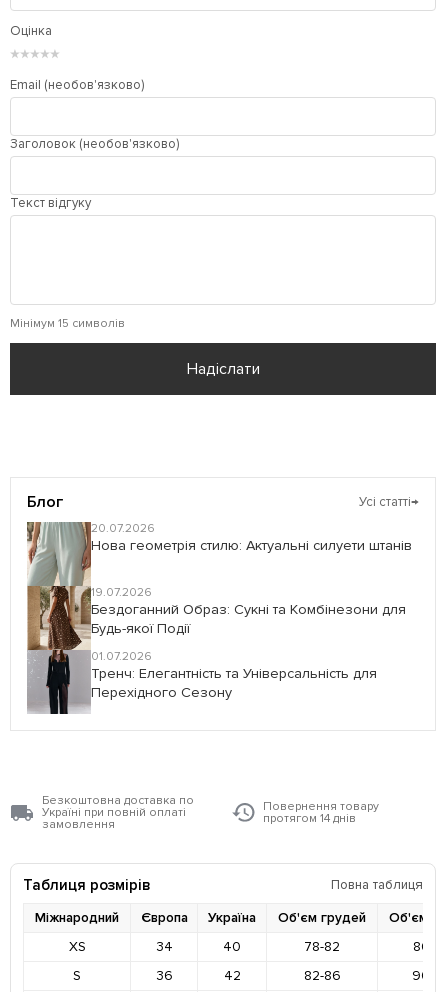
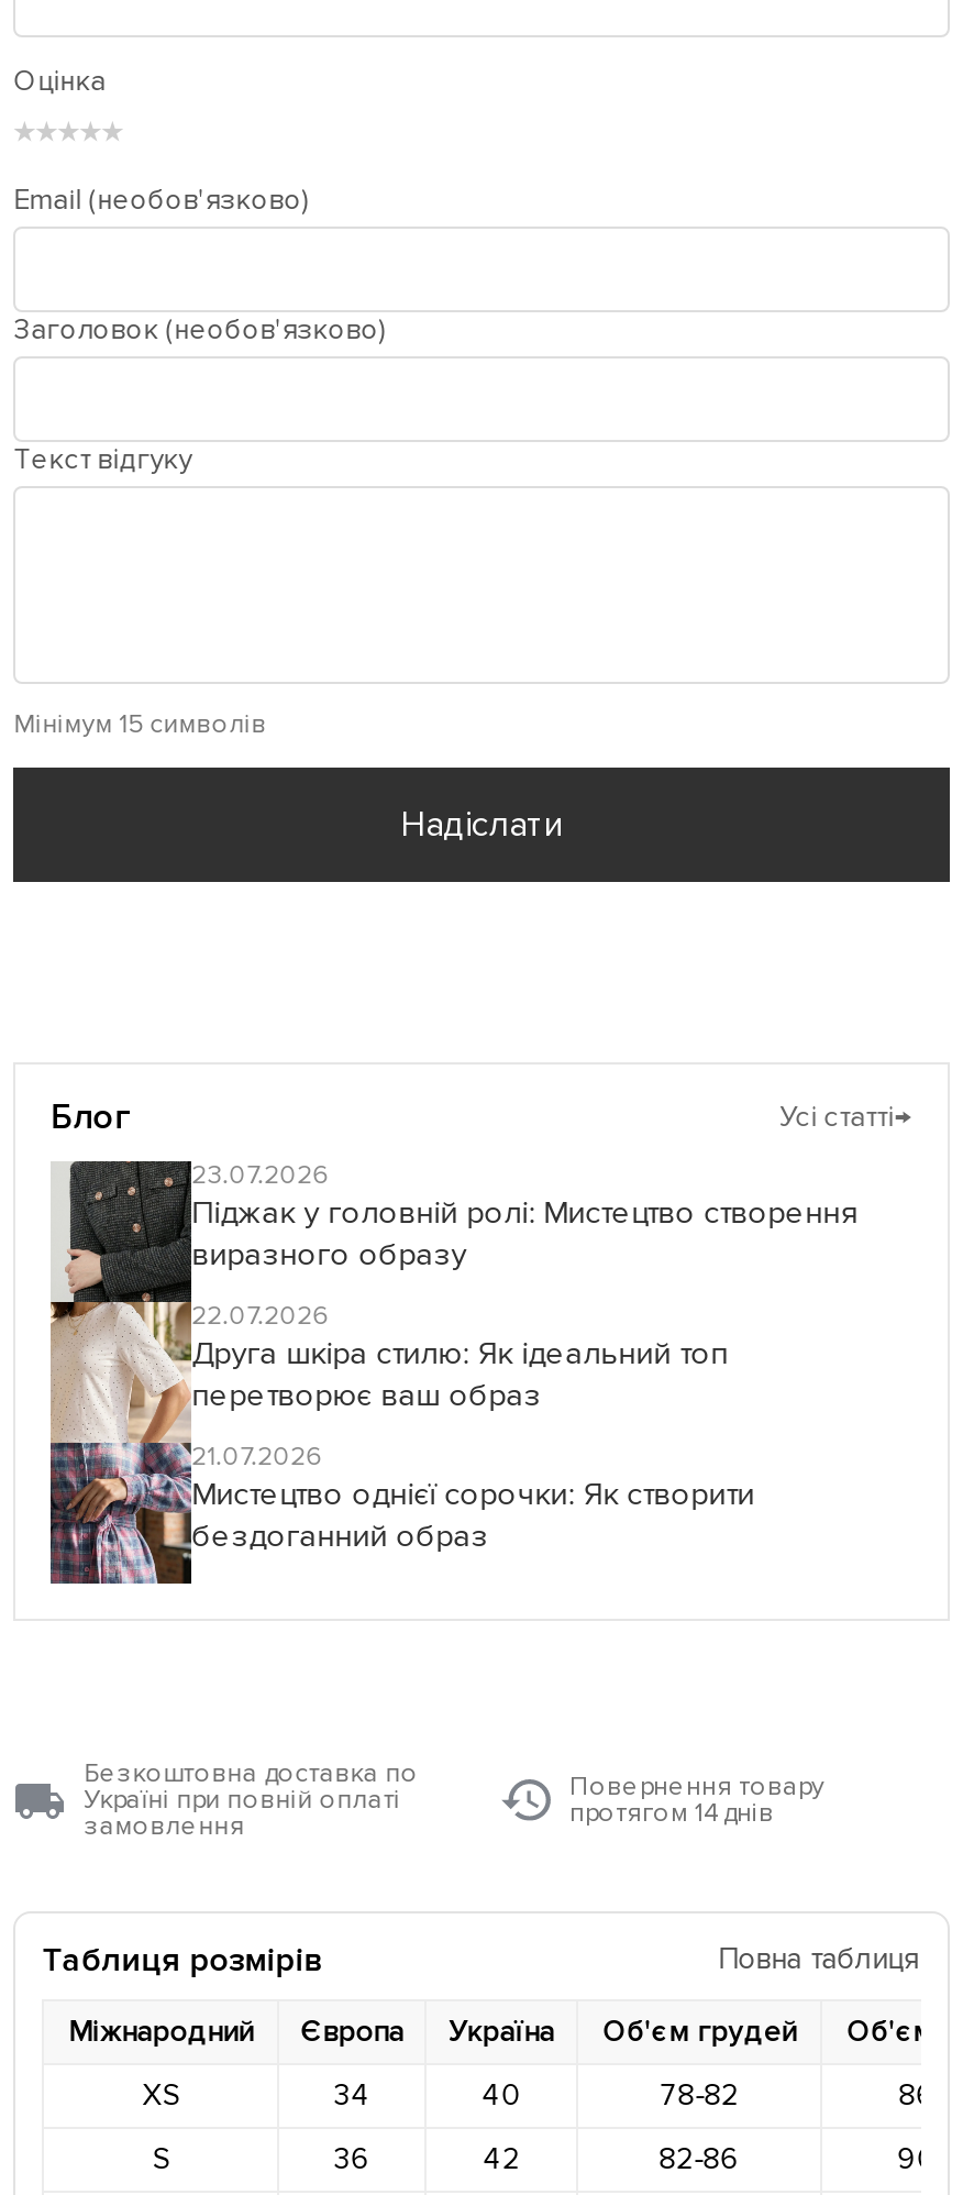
- [image]
- 20.07.2026
- Нова геометрія стилю: Актуальні силуети штанів
+ [image]
+ 23.07.2026
+ Піджак у головній ролі: Мистецтво створення
+ виразного образу

- 19.07.2026
- Бездоганний Образ: Сукні та Комбінезони для
- Будь-якої Події
+ 22.07.2026
+ Друга шкіра стилю: Як ідеальний топ
+ перетворює ваш образ

- 01.07.2026
- Тренч: Елегантність та Універсальність для
- Перехідного Сезону
+ 21.07.2026
+ Мистецтво однієї сорочки: Як створити
+ бездоганний образ
